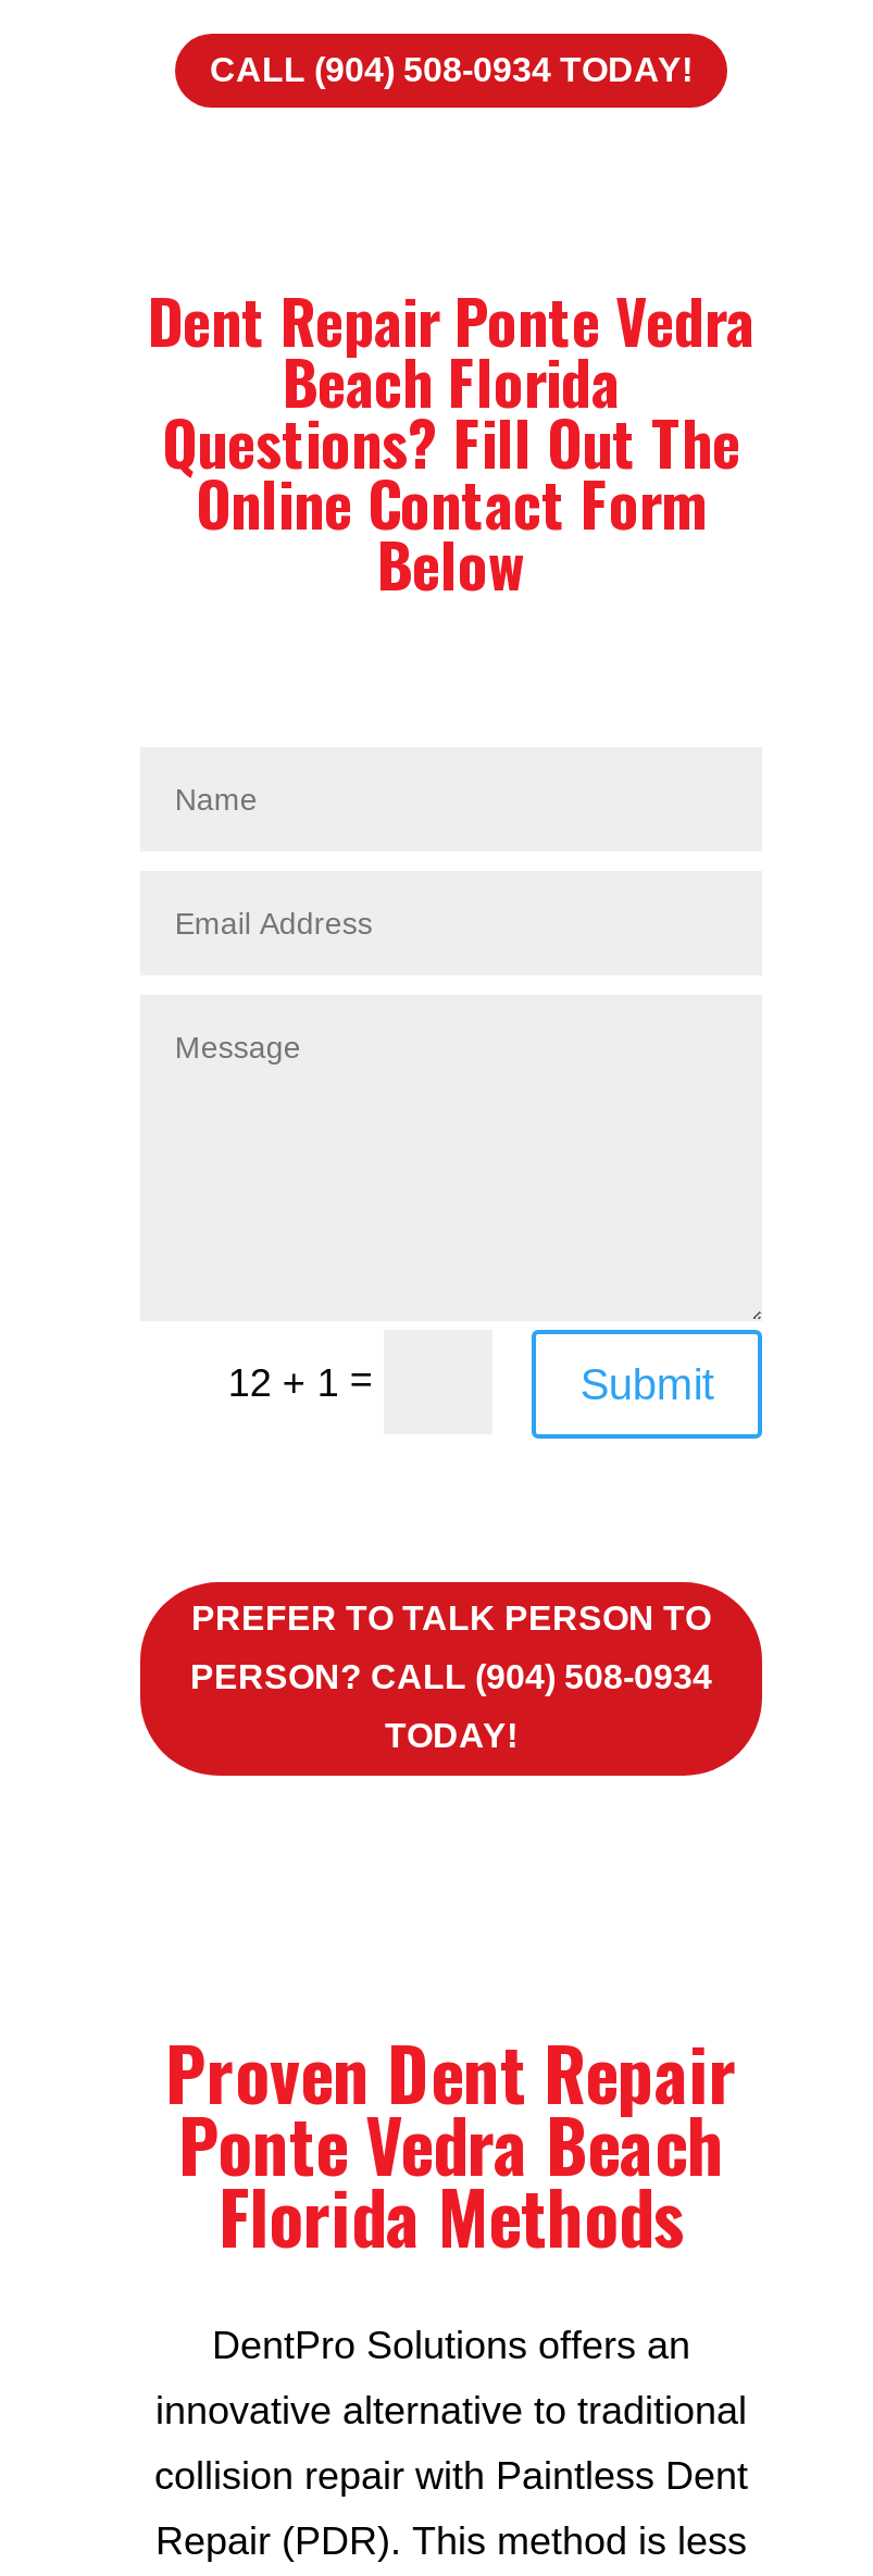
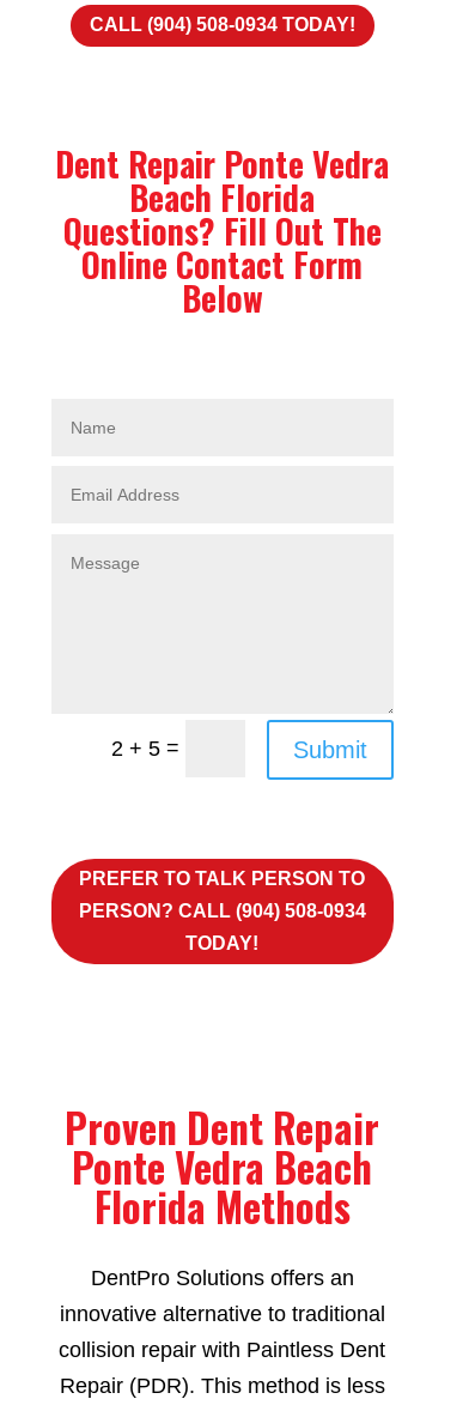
- 12 + 1 =
+ 2 + 5 =
